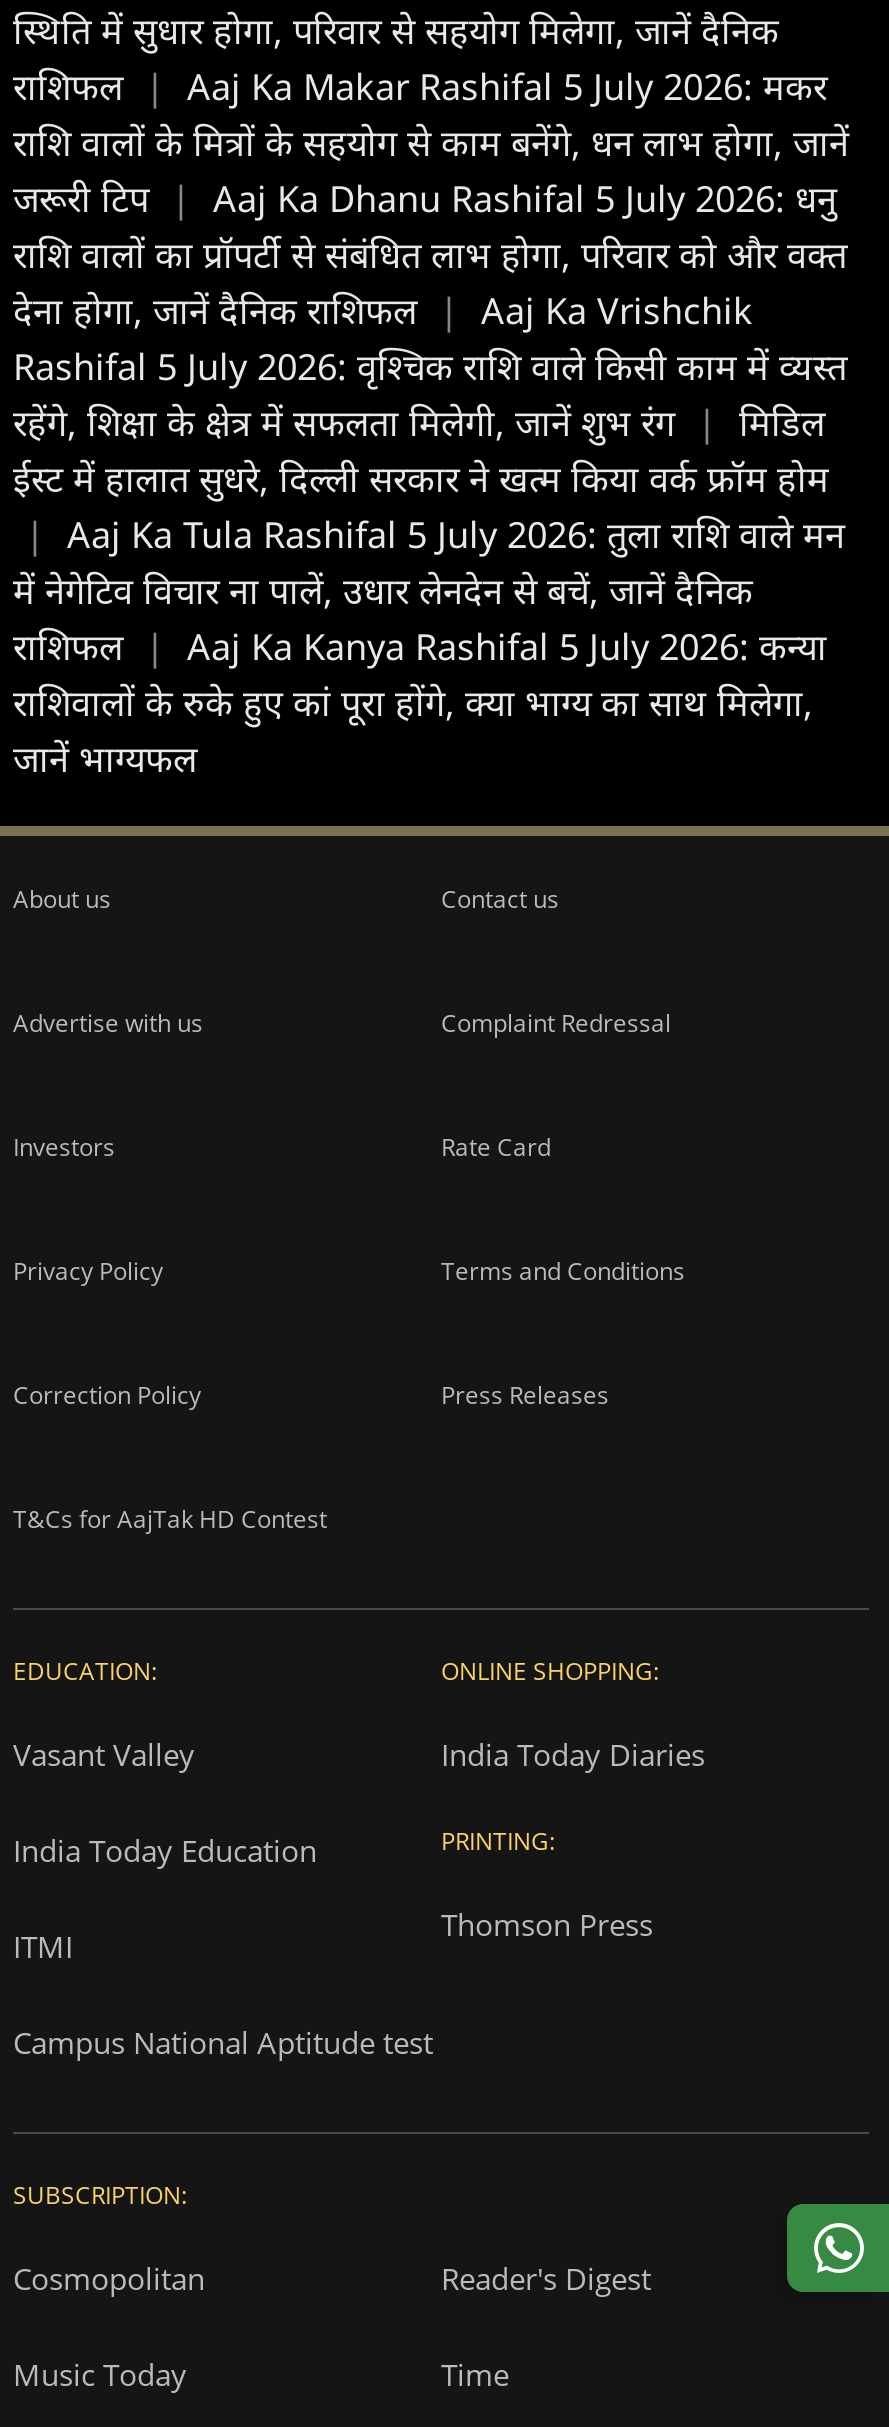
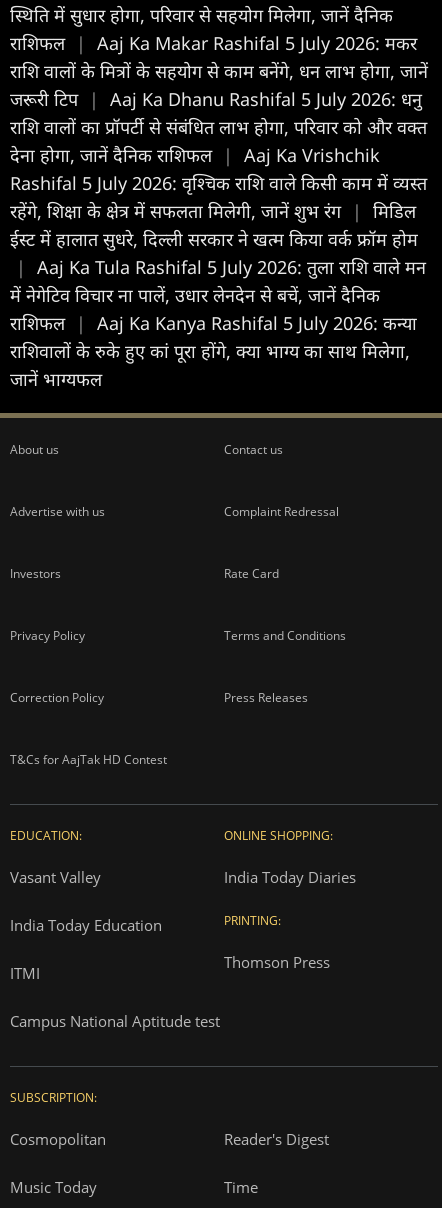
- [image]
